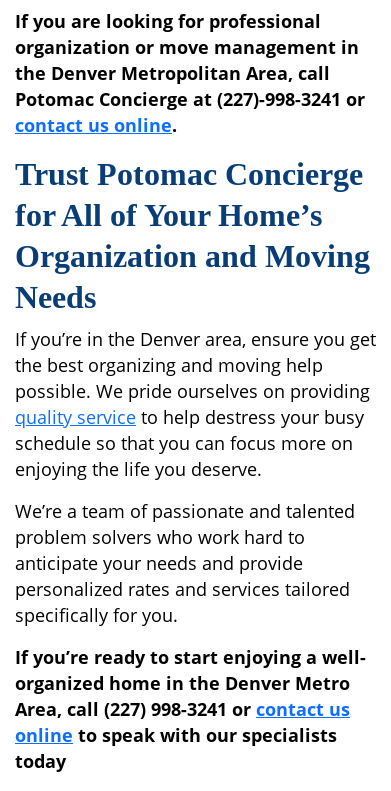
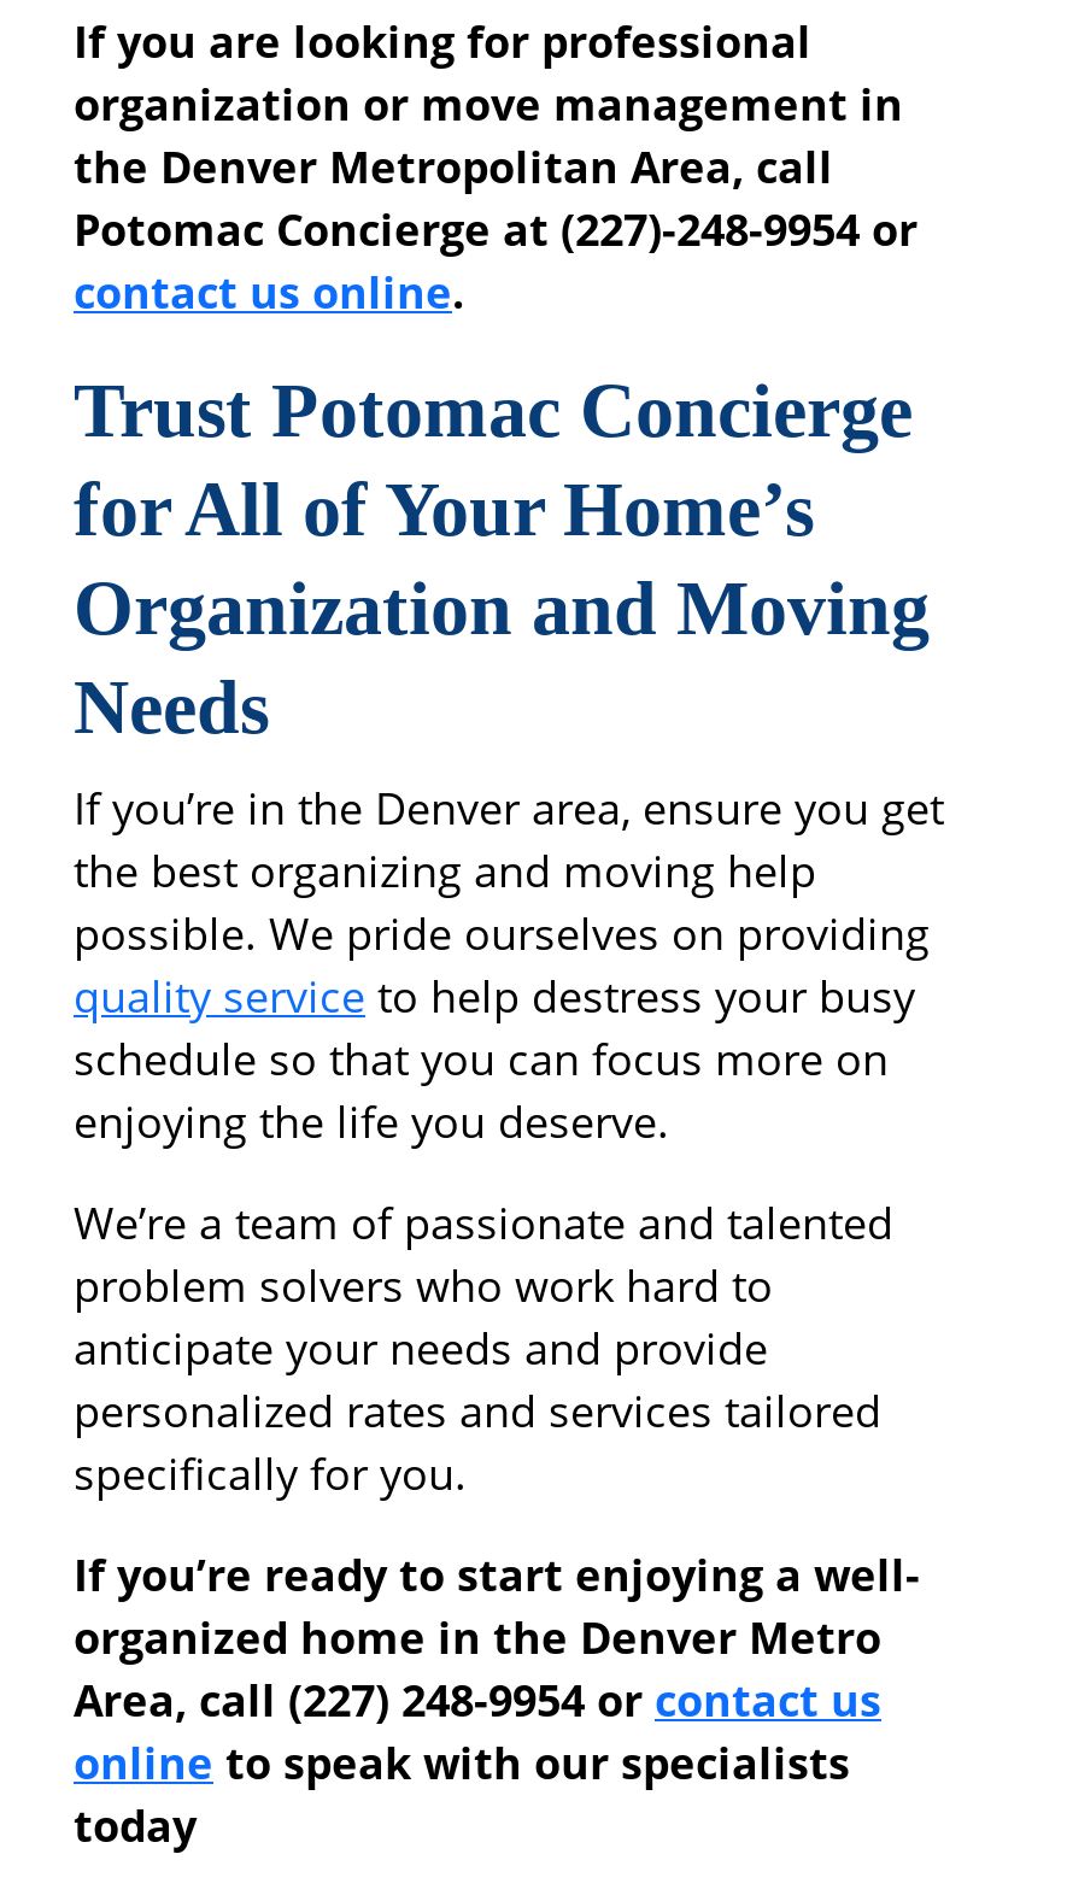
- Potomac Concierge at (227)-998-3241 or
+ Potomac Concierge at (227)-248-9954 or

- Area, call (227) 998-3241 or contact us
+ Area, call (227) 248-9954 or contact us
